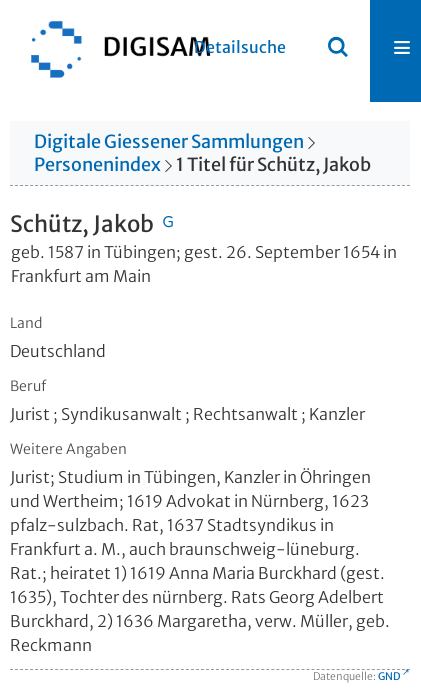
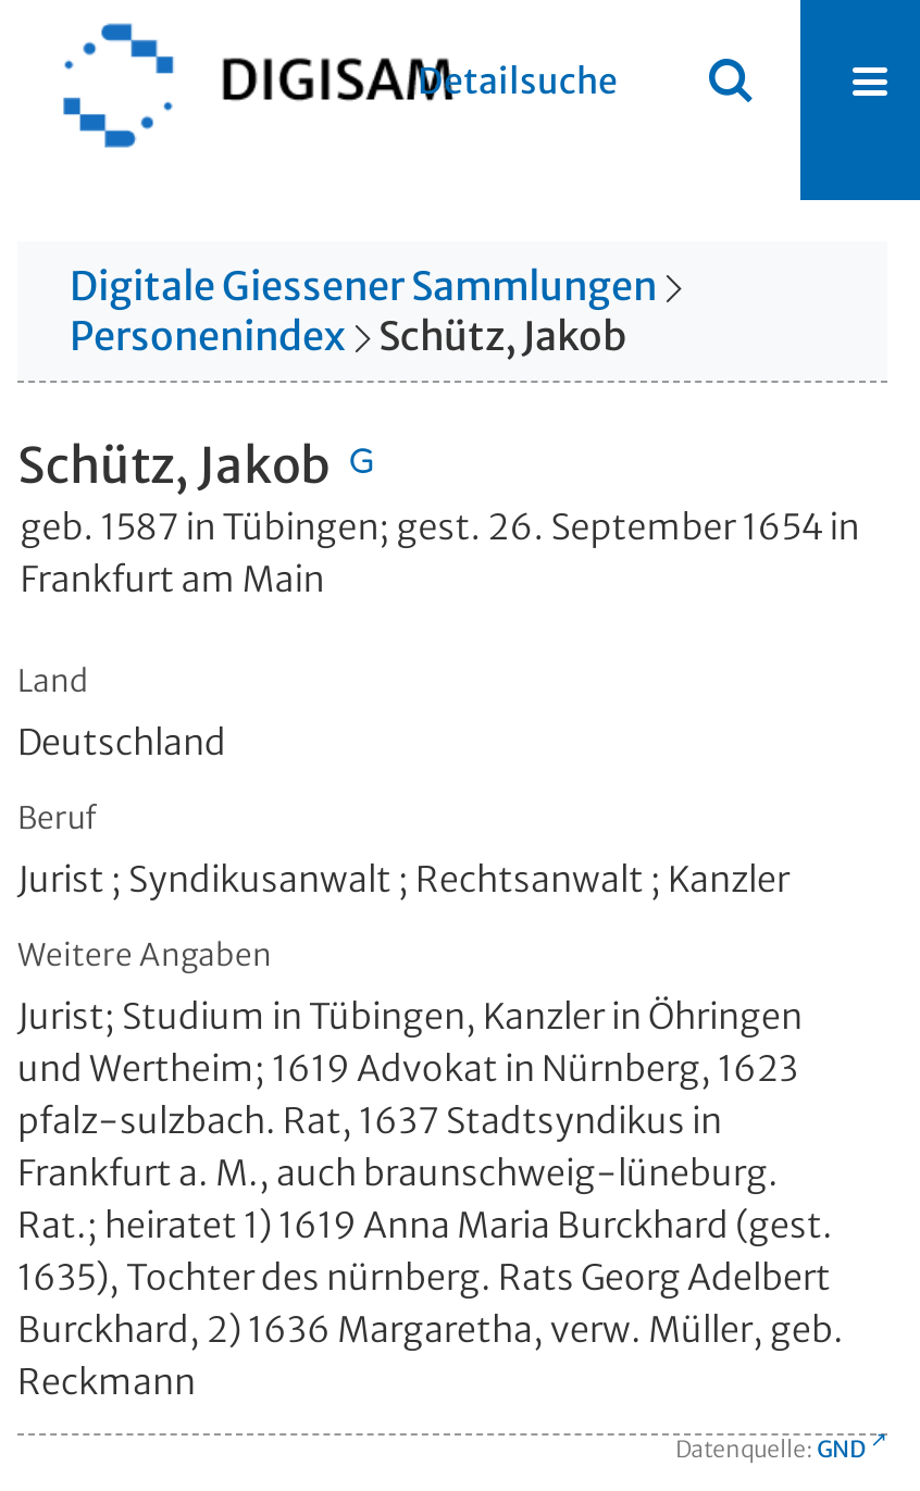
- 1 Titel für Schütz, Jakob
+ Schütz, Jakob
